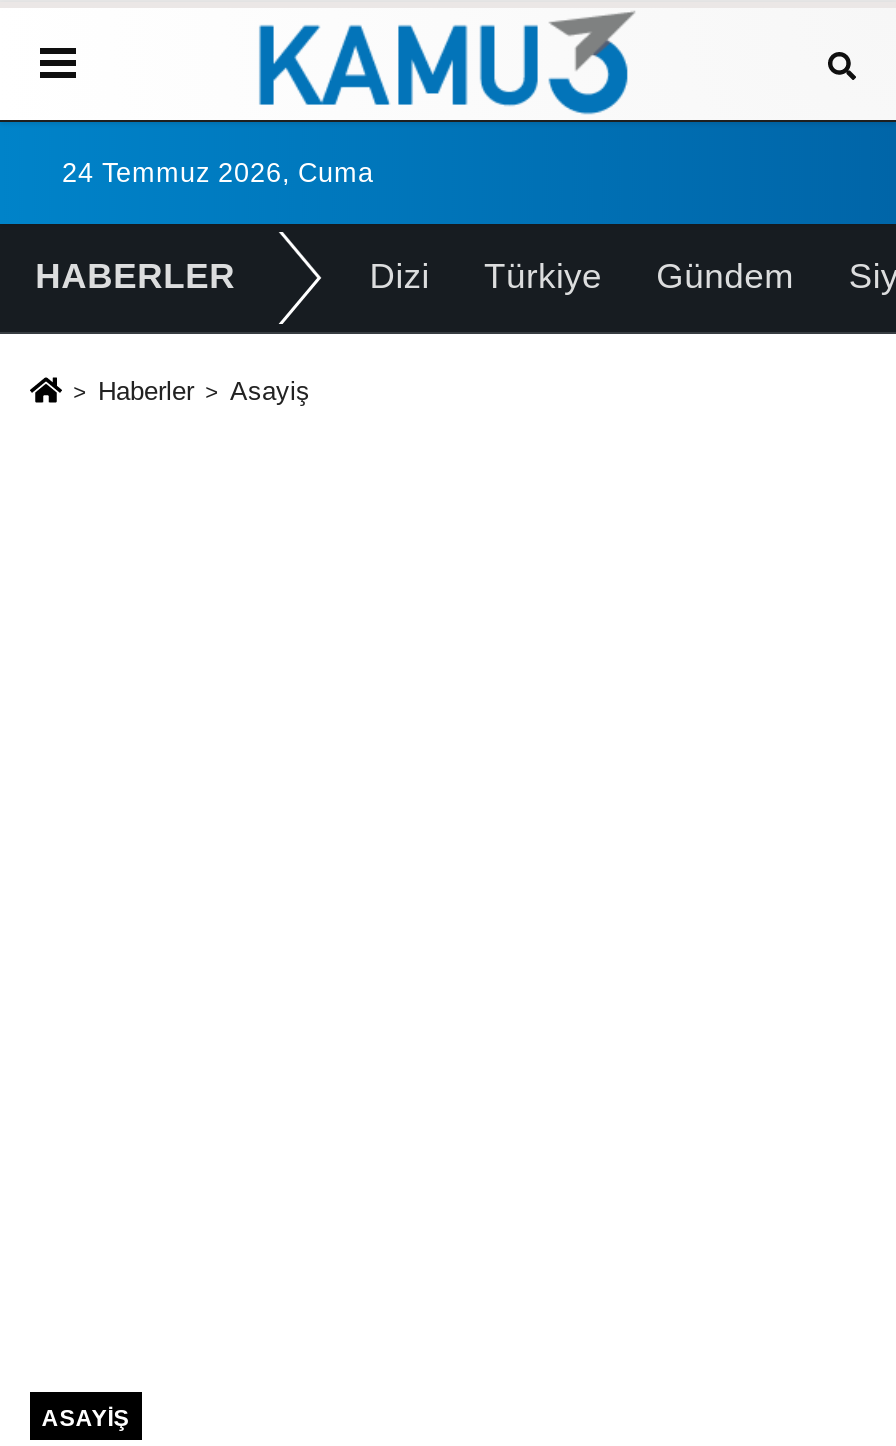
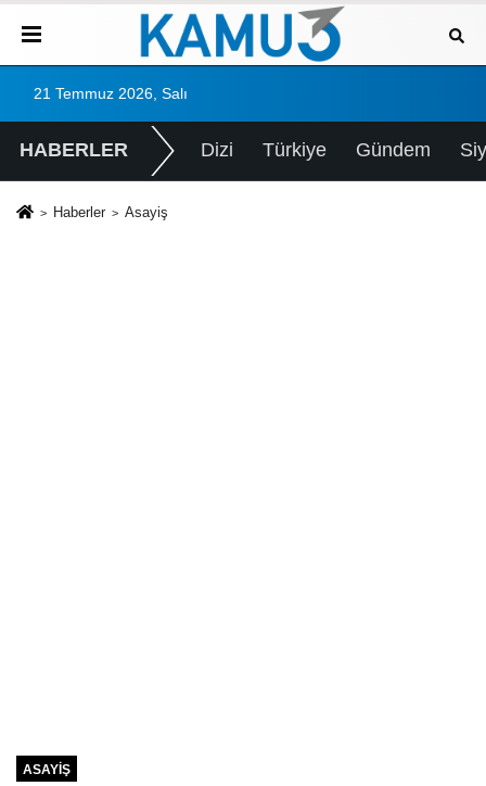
- 24 Temmuz 2026, Cuma
+ 21 Temmuz 2026, Salı
